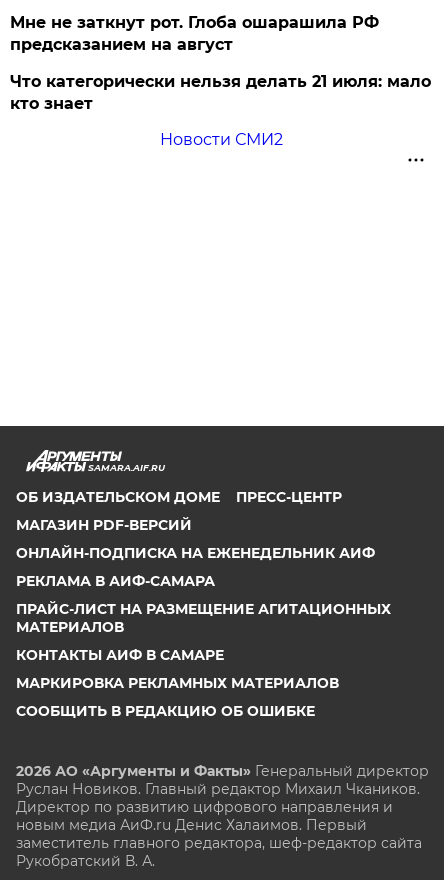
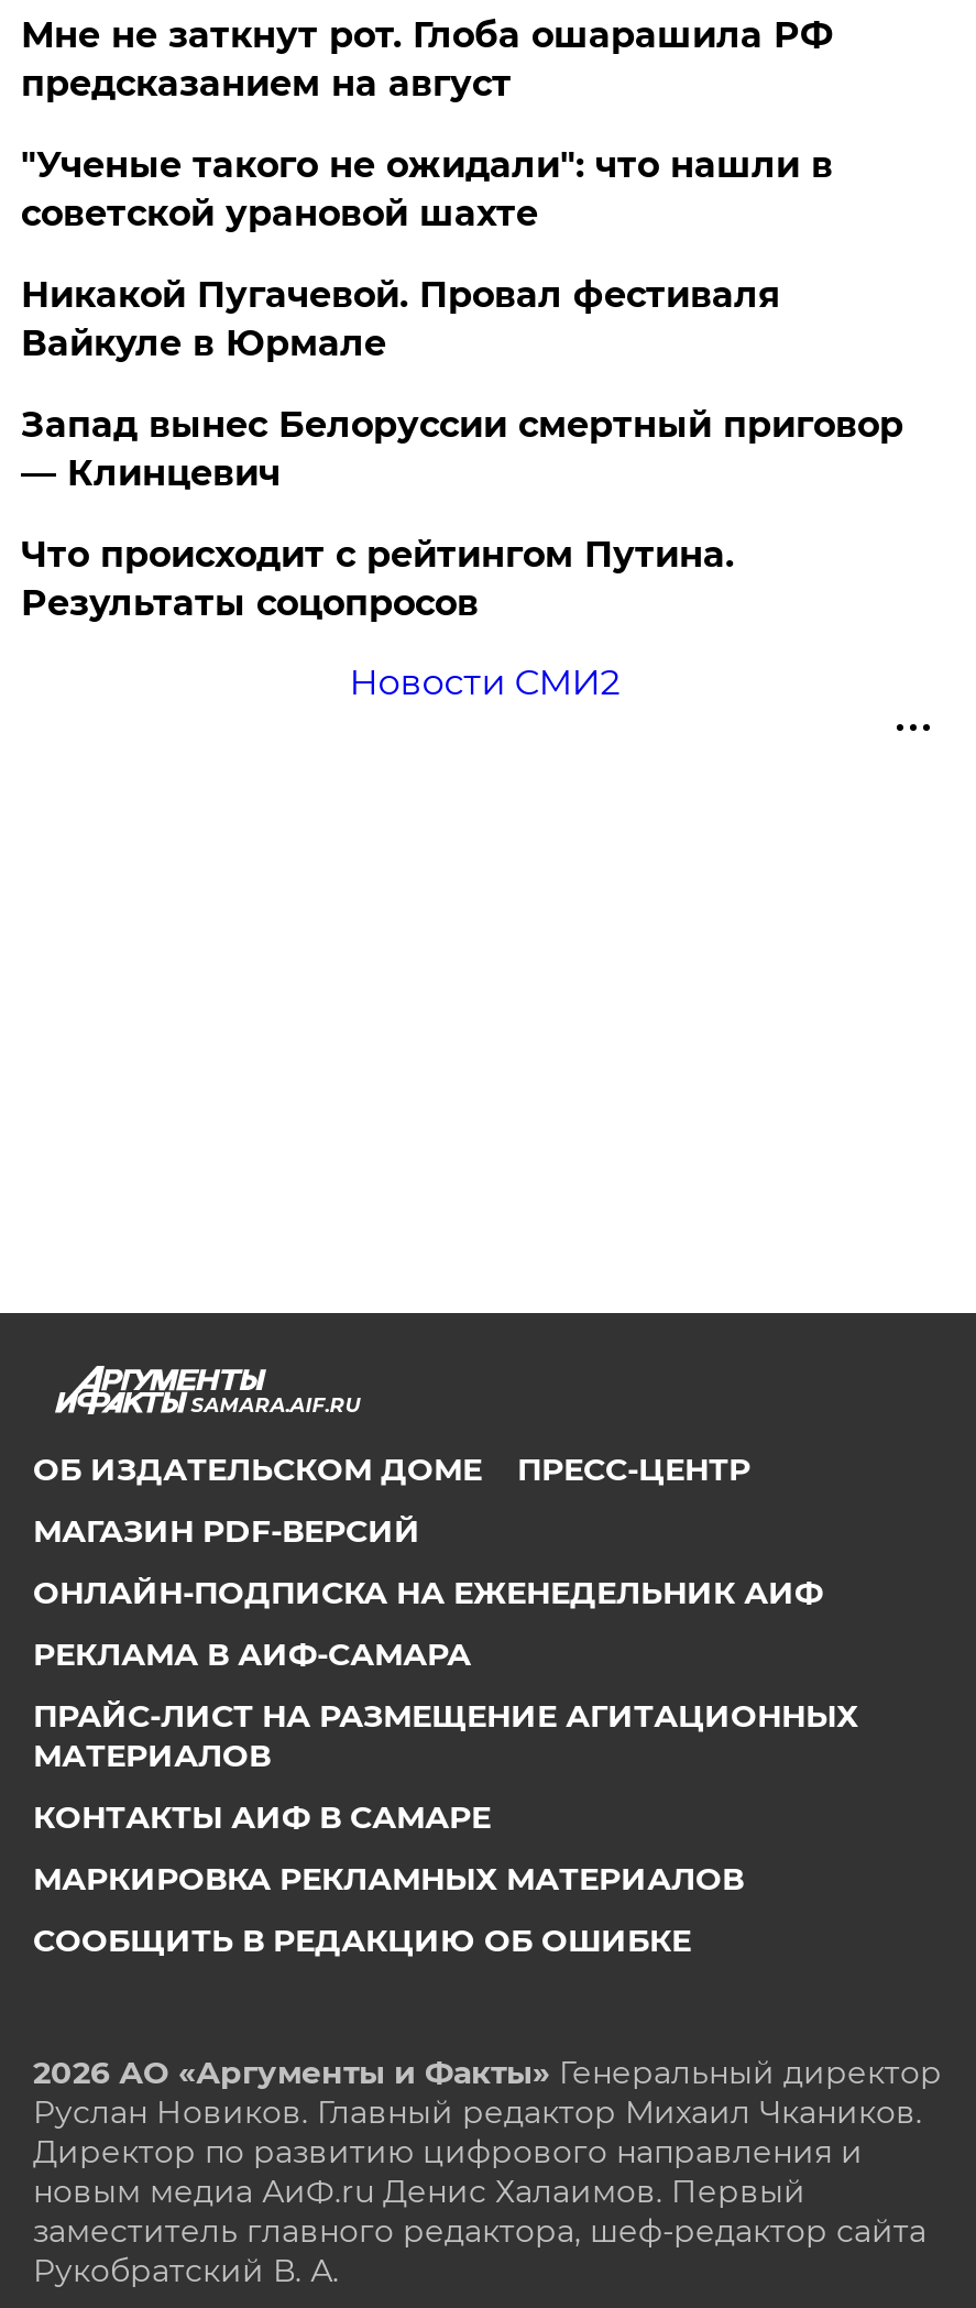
- Что категорически нельзя делать 21 июля: мало
- кто знает
+ "Ученые такого не ожидали": что нашли в
+ советской урановой шахте
+ Никакой Пугачевой. Провал фестиваля
+ Вайкуле в Юрмале
+ Запад вынес Белоруссии смертный приговор
+ — Клинцевич
+ Что происходит с рейтингом Путина.
+ Результаты соцопросов
